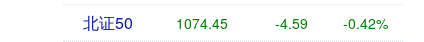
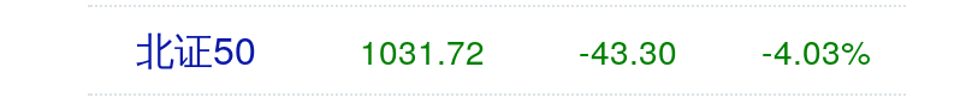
- 1074.45
+ 1031.72

- -4.59
+ -43.30

- -0.42%
+ -4.03%
